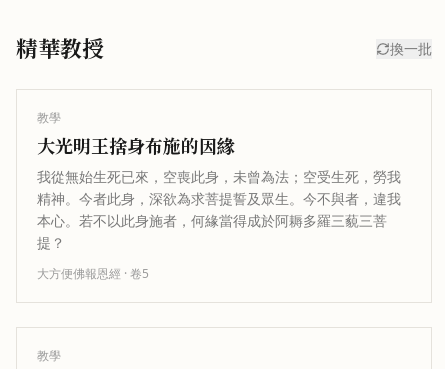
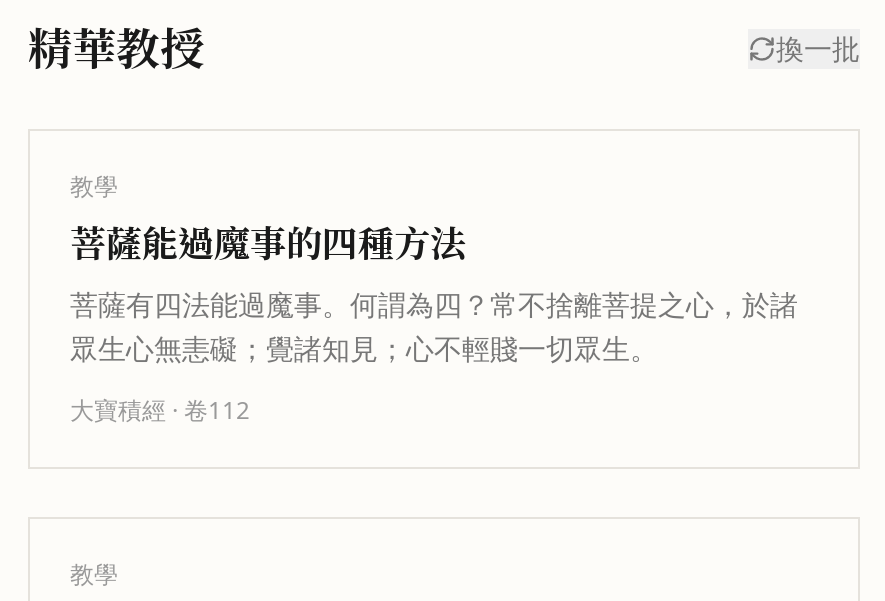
- 大光明王捨身布施的因緣
- 我從無始生死已來，空喪此身，未曾為法；空受生死，勞我
- 精神。今者此身，深欲為求菩提誓及眾生。今不與者，違我
- 本心。若不以此身施者，何緣當得成於阿耨多羅三藐三菩
- 提？
+ 菩薩能過魔事的四種方法
+ 菩薩有四法能過魔事。何謂為四？常不捨離菩提之心，於諸
+ 眾生心無恚礙；覺諸知見；心不輕賤一切眾生。

- 大方便佛報恩經· 卷5
+ 大寶積經· 卷112
